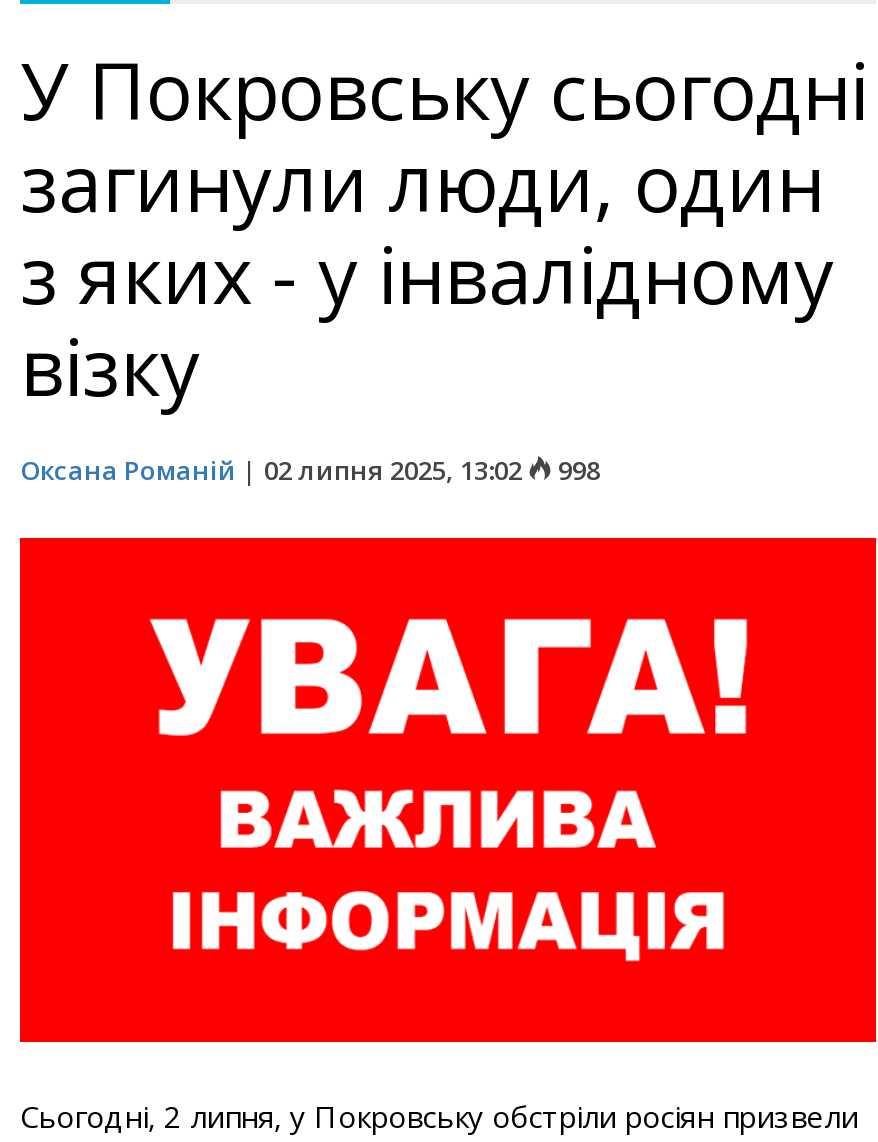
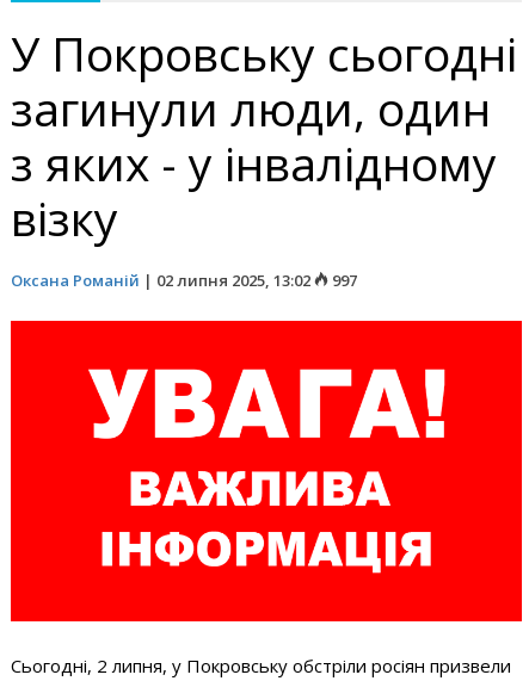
- 998
+ 997
